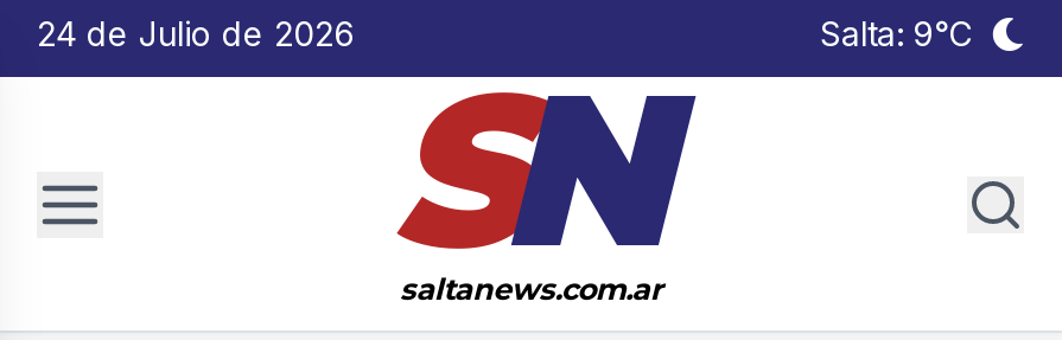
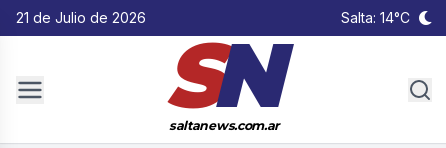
- 24 de Julio de 2026
+ 21 de Julio de 2026

- Salta: 9°C
+ Salta: 14°C
